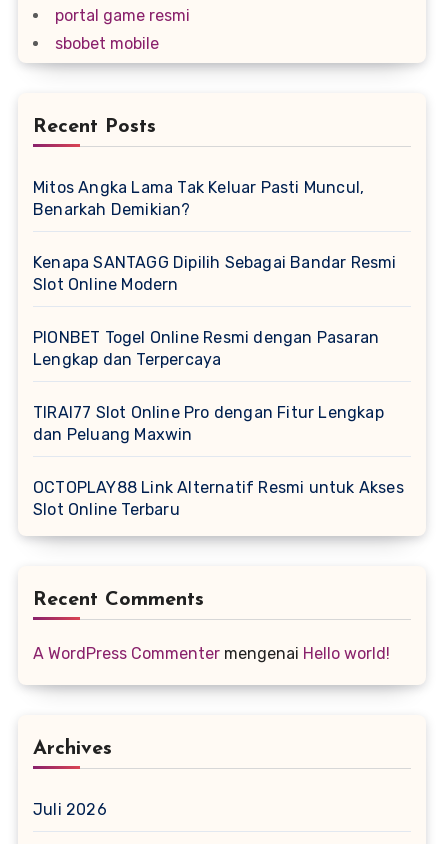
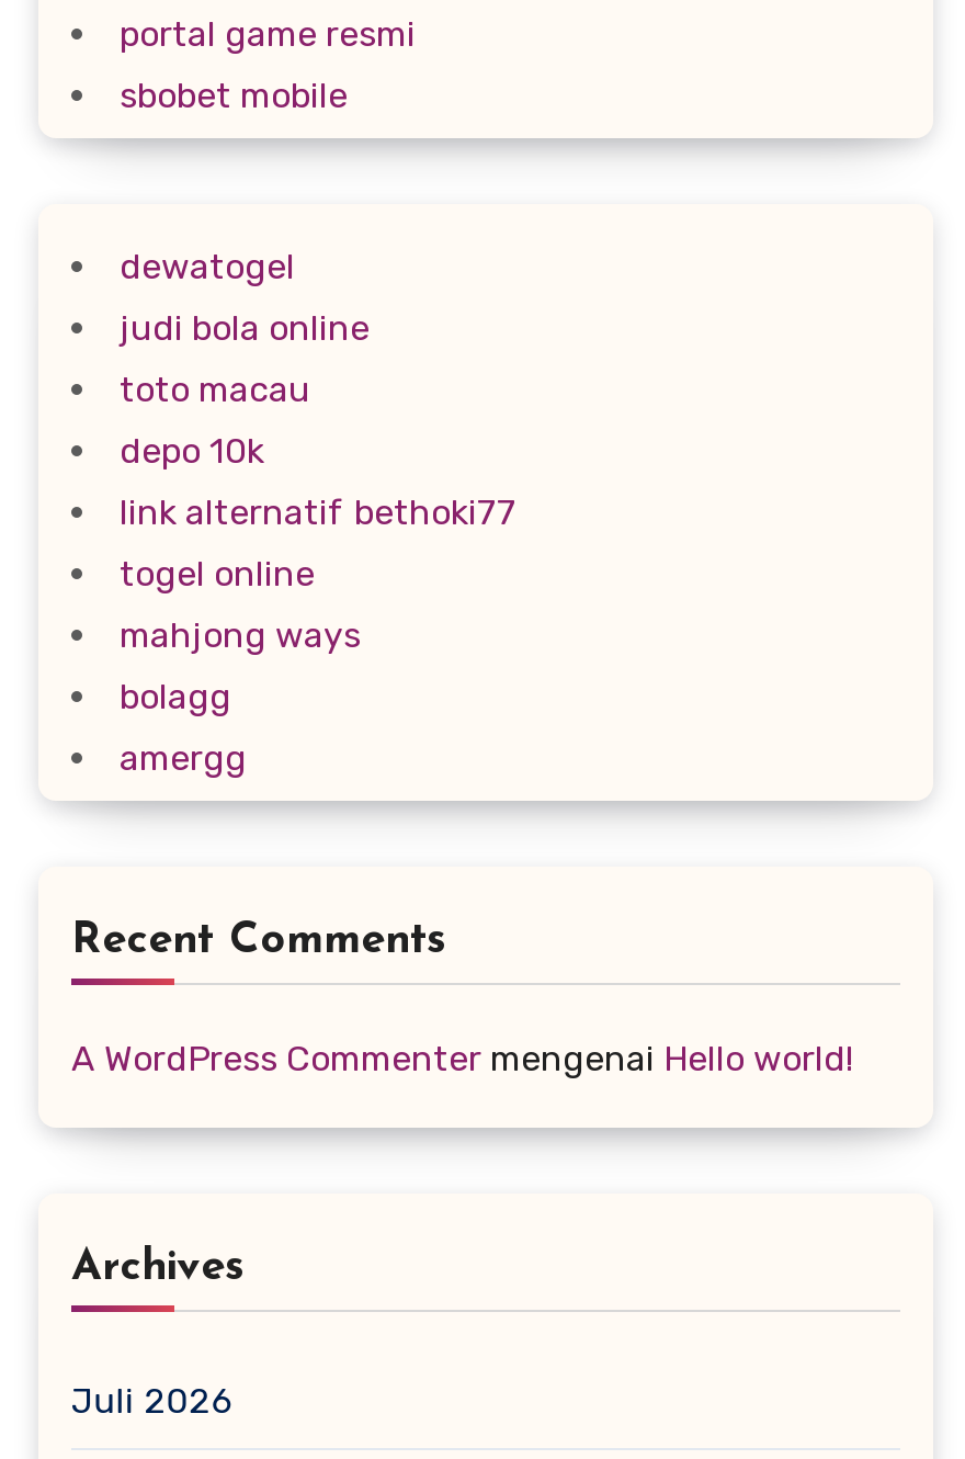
- Recent Posts
- Mitos Angka Lama Tak Keluar Pasti Muncul,
- Benarkah Demikian?
- Kenapa SANTAGG Dipilih Sebagai Bandar Resmi
- Slot Online Modern
- PIONBET Togel Online Resmi dengan Pasaran
- Lengkap dan Terpercaya
- TIRAI77 Slot Online Pro dengan Fitur Lengkap
- dan Peluang Maxwin
- OCTOPLAY88 Link Alternatif Resmi untuk Akses
- Slot Online Terbaru
+ dewatogel
+ judi bola online
+ toto macau
+ depo 10k
+ link alternatif bethoki77
+ togel online
+ mahjong ways
+ bolagg
+ amergg
